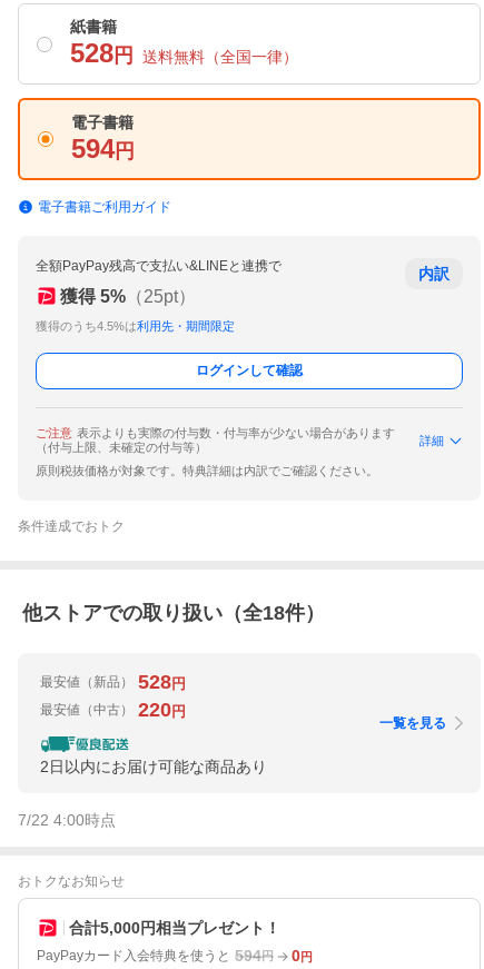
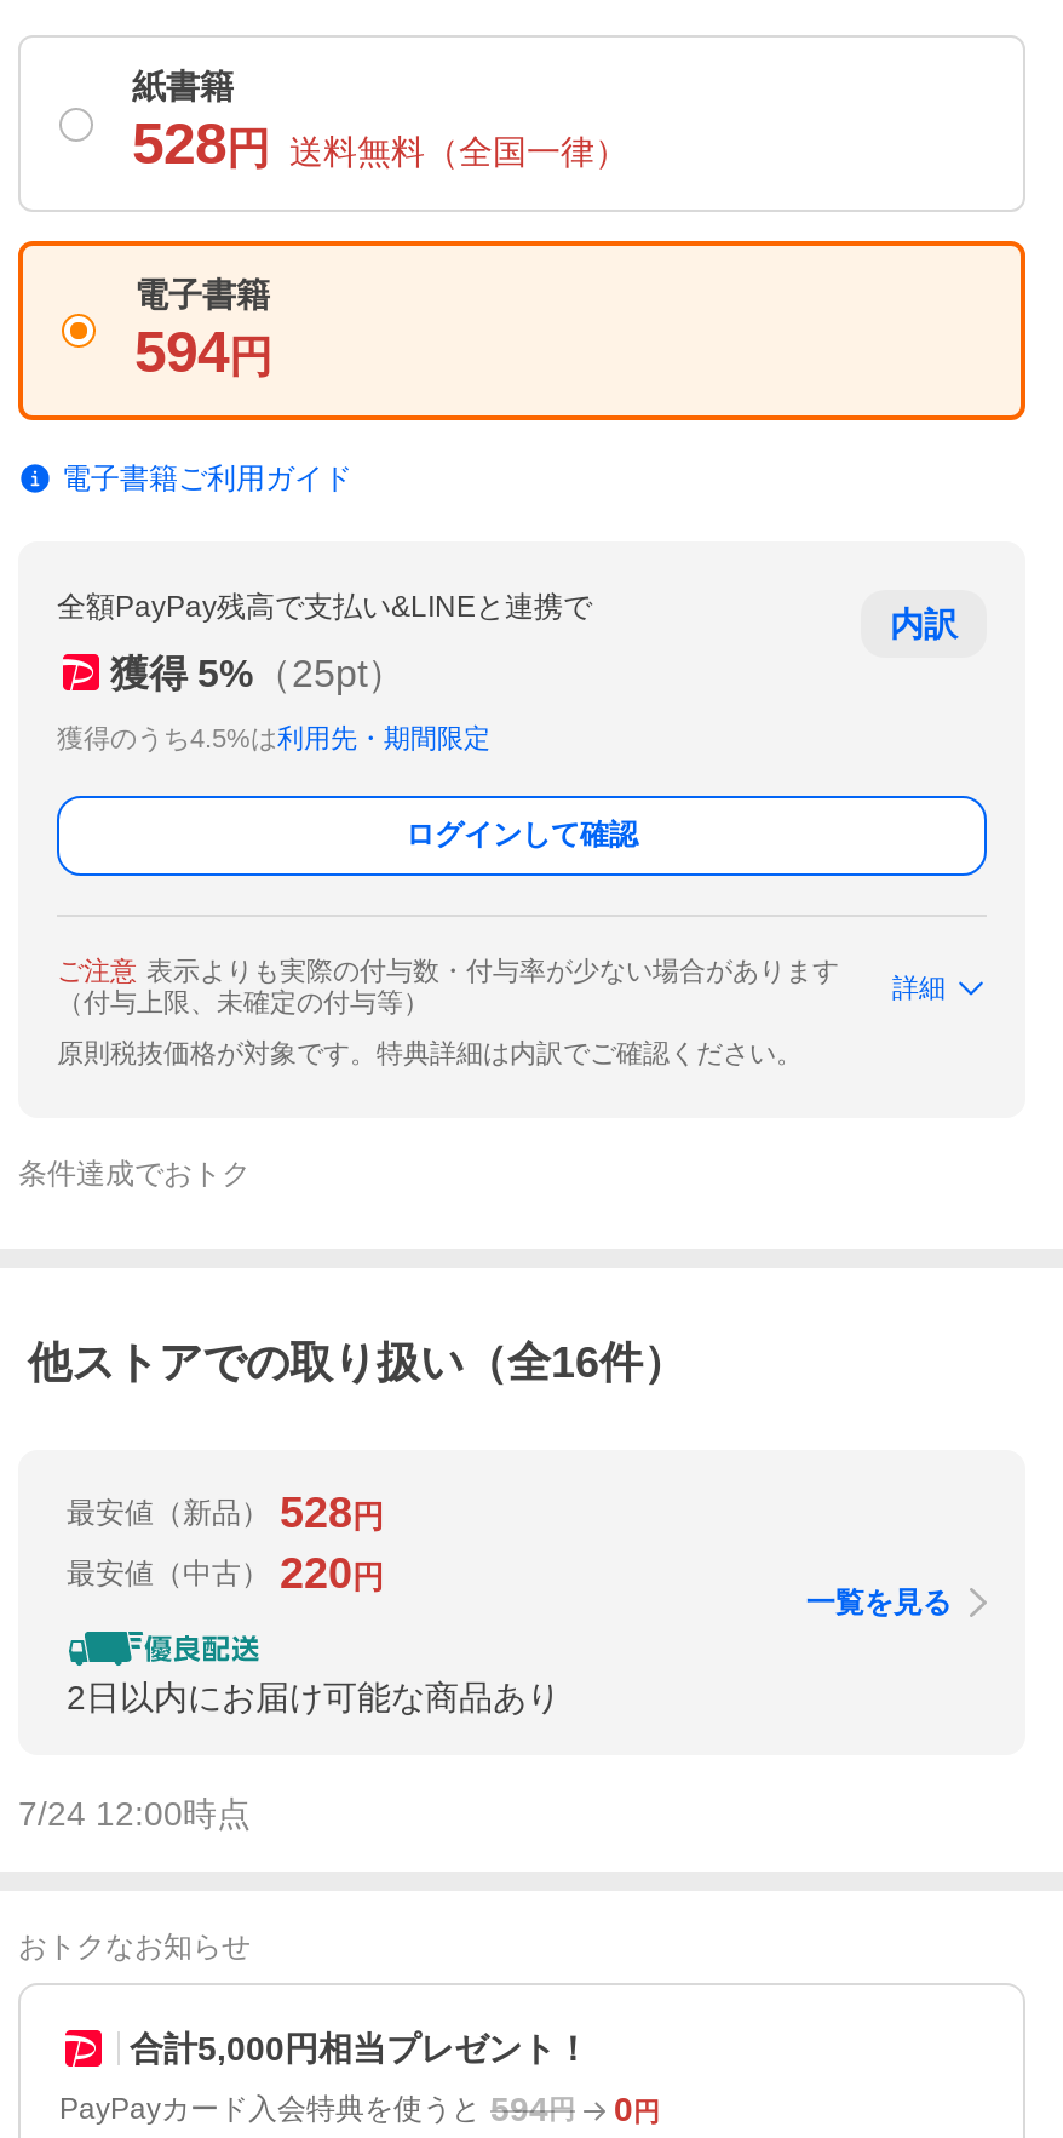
- 他ストアでの取り扱い（全18件）
+ 他ストアでの取り扱い（全16件）

- 7/22 4:00時点
+ 7/24 12:00時点
